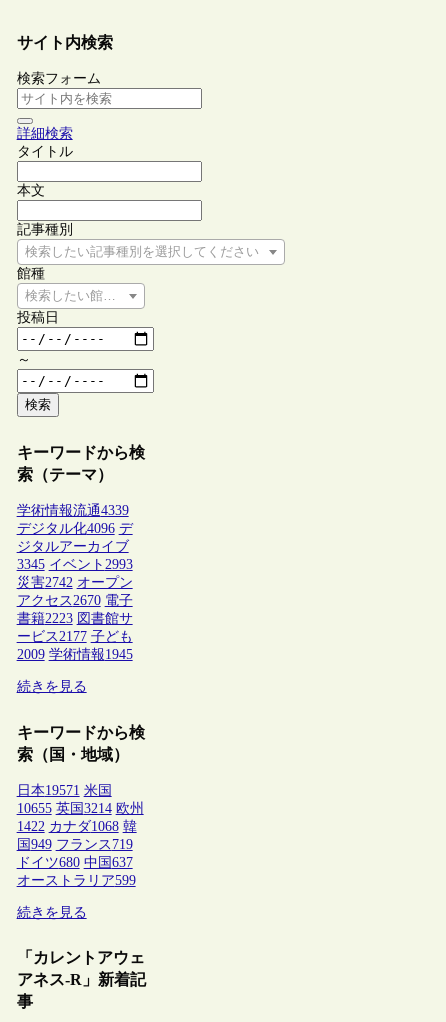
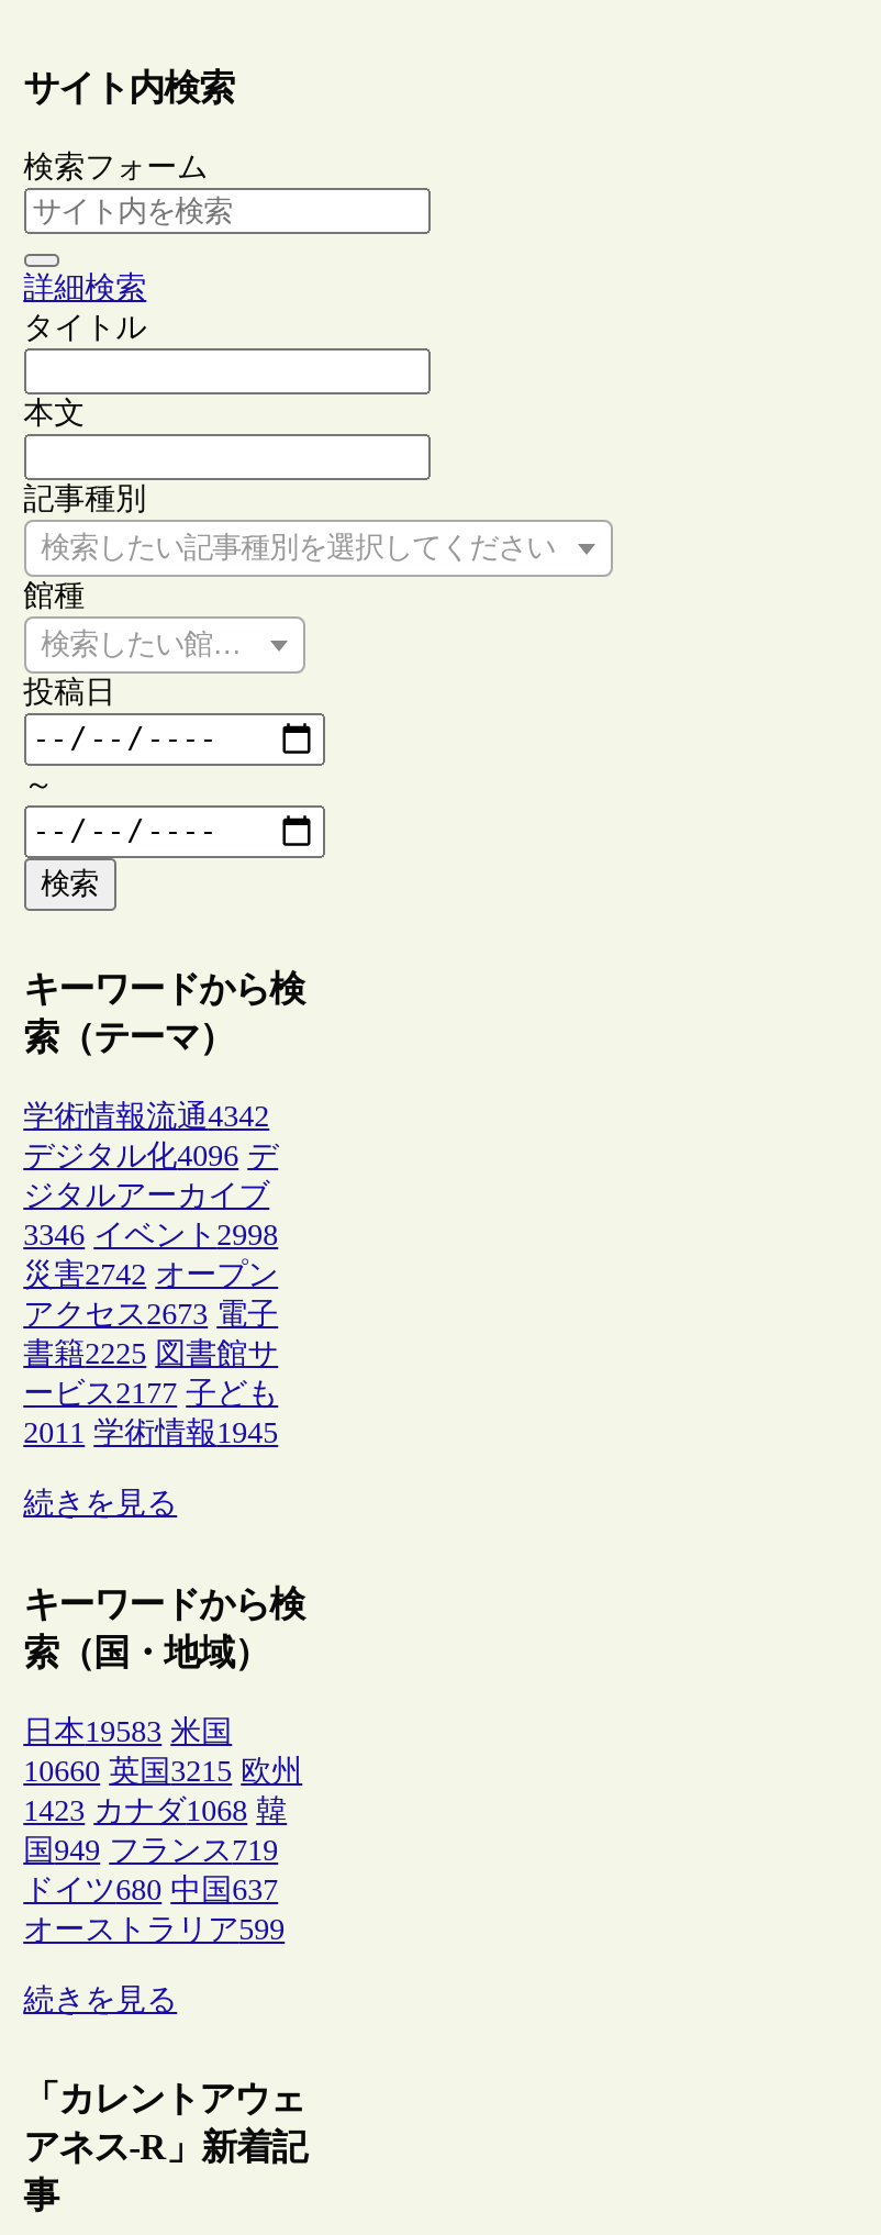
- 学術情報流通4339
+ 学術情報流通4342

- 3345 イベント2993
+ 3346 イベント2998

- アクセス2670 電子
+ アクセス2673 電子

- 書籍2223 図書館サ
+ 書籍2225 図書館サ

- 2009 学術情報1945
+ 2011 学術情報1945

- 日本19571 米国
+ 日本19583 米国

- 10655 英国3214 欧州
+ 10660 英国3215 欧州

- 1422 カナダ1068 韓
+ 1423 カナダ1068 韓
